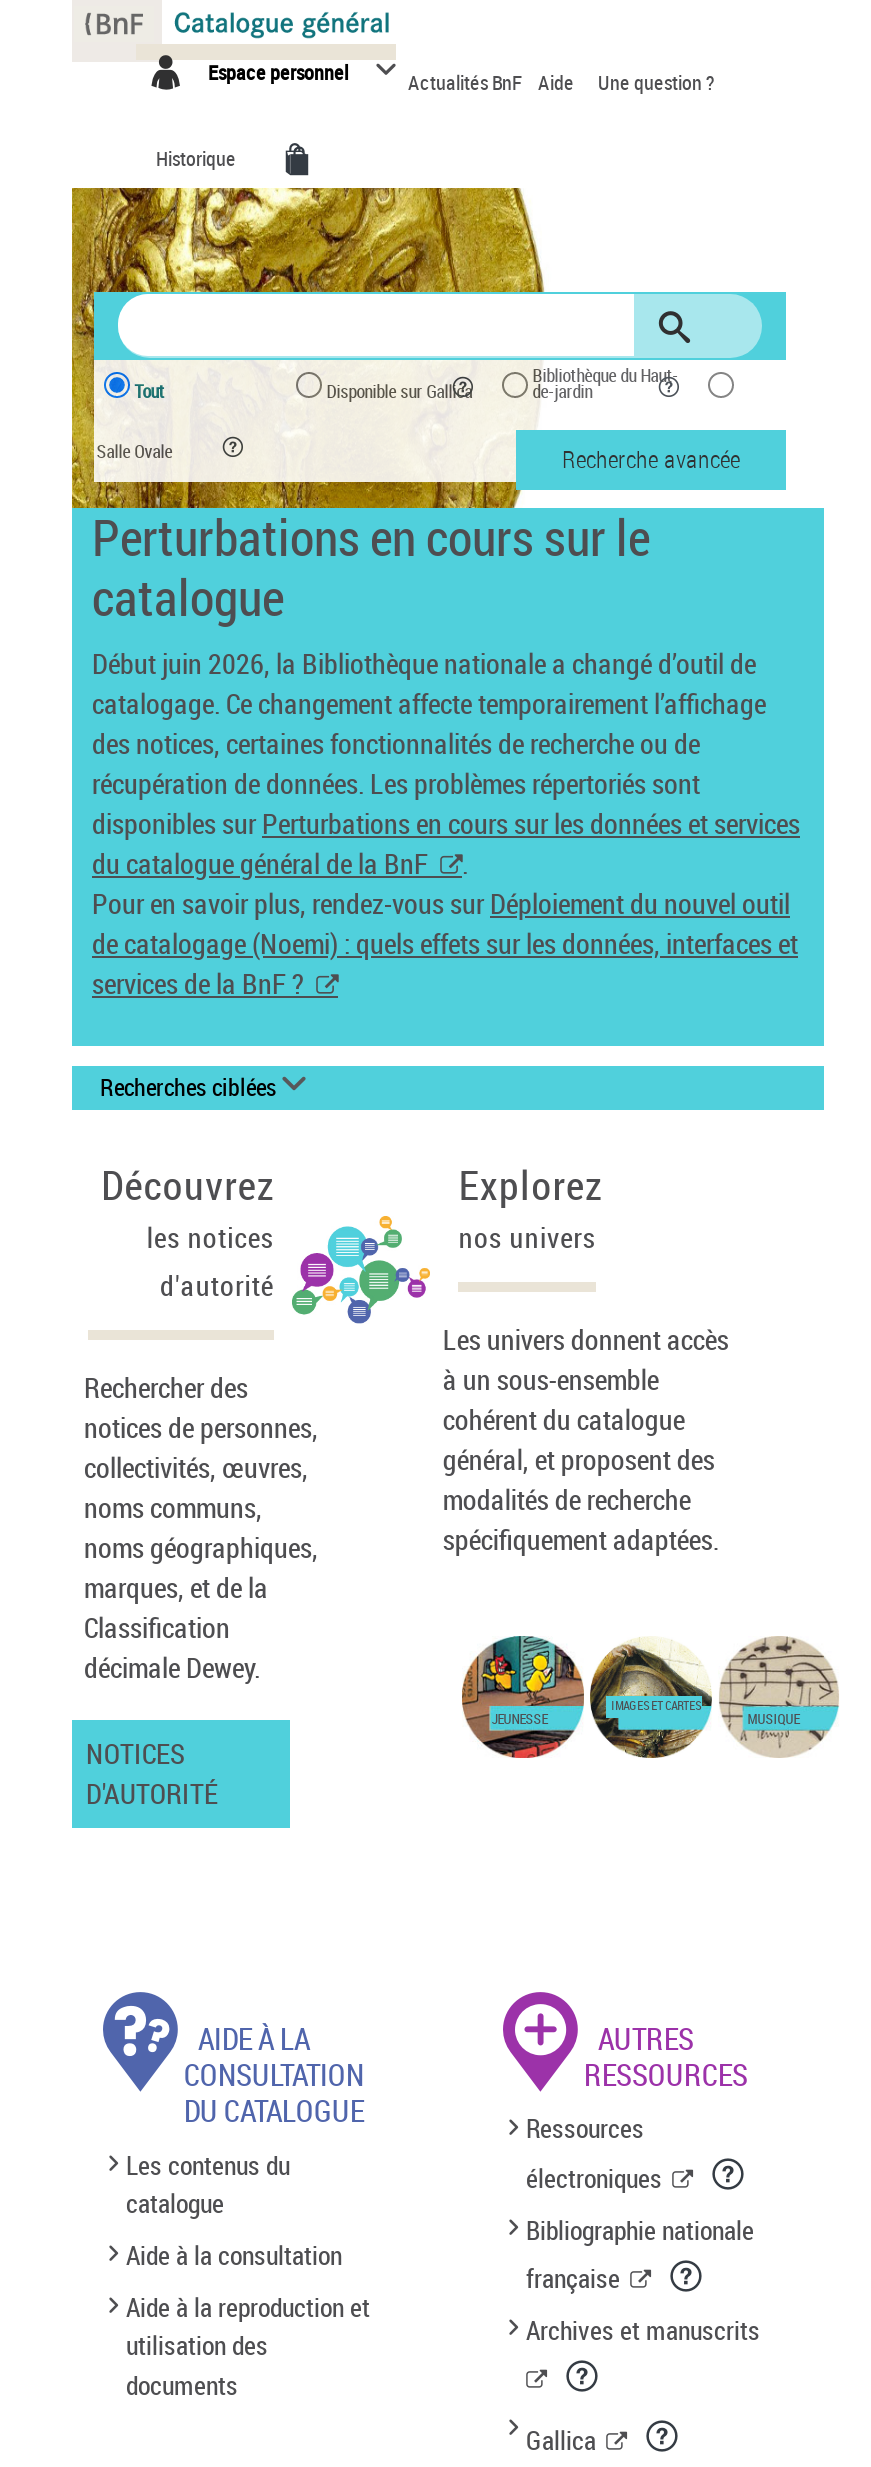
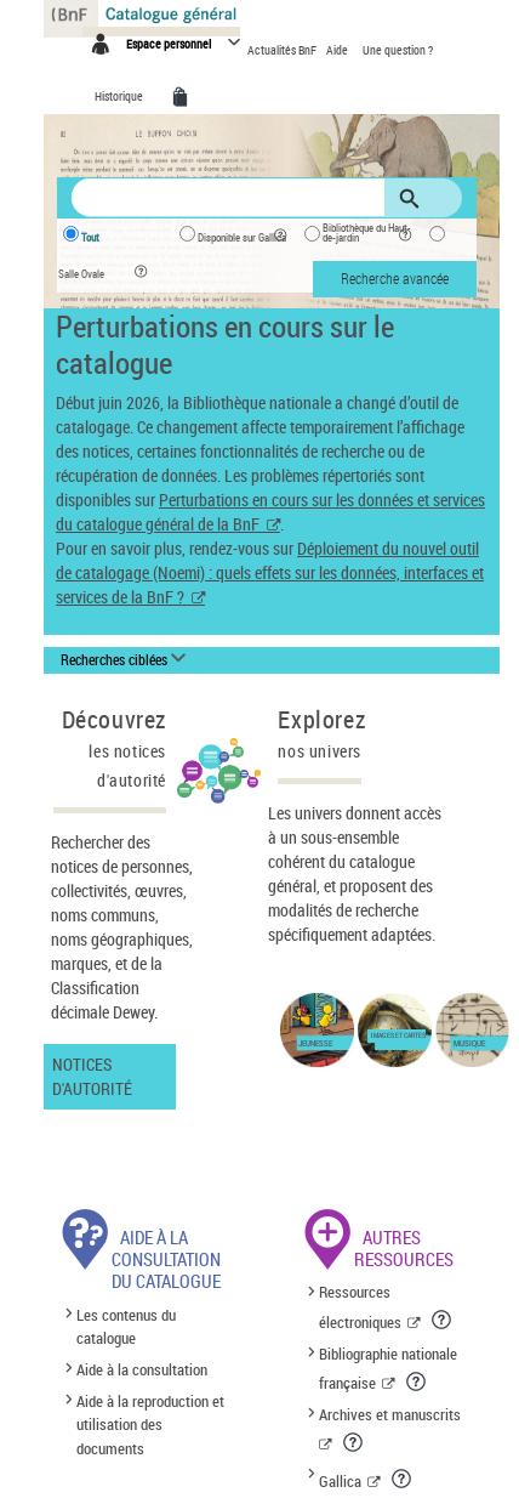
- [image]
+ [image]
